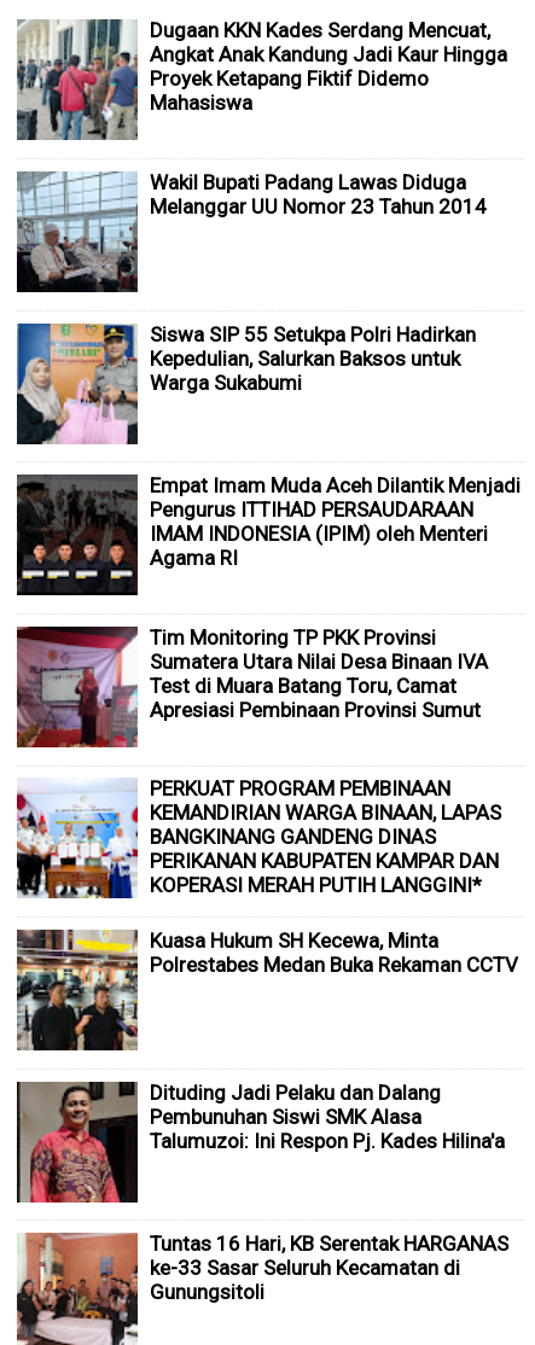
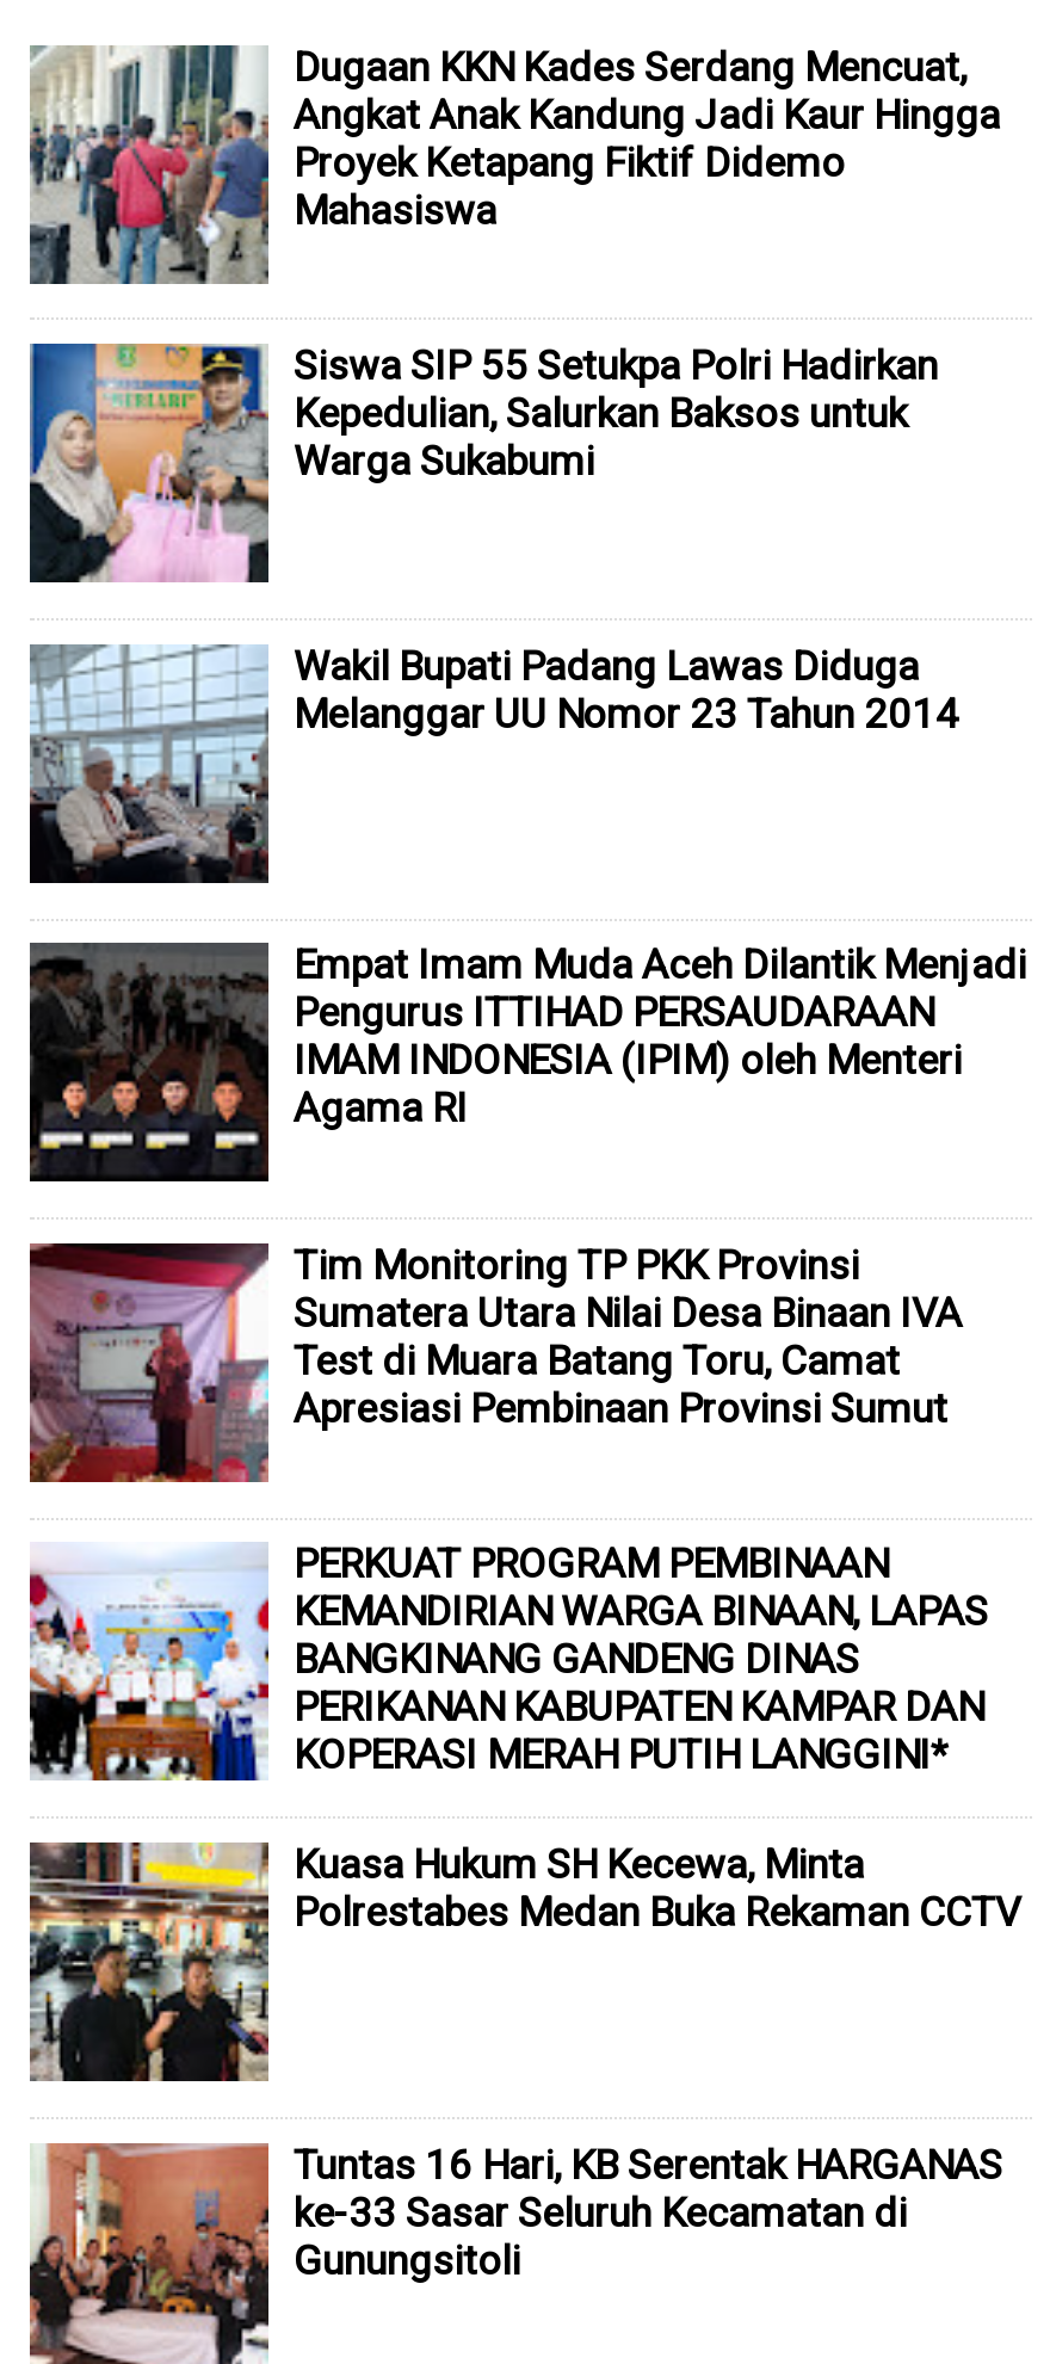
moved down: [image] | Wakil Bupati Padang Lawas Diduga | Melanggar UU Nomor 23 Tahun 2014

- [image]
- Dituding Jadi Pelaku dan Dalang
- Pembunuhan Siswi SMK Alasa
- Talumuzoi: Ini Respon Pj. Kades Hilina'a
